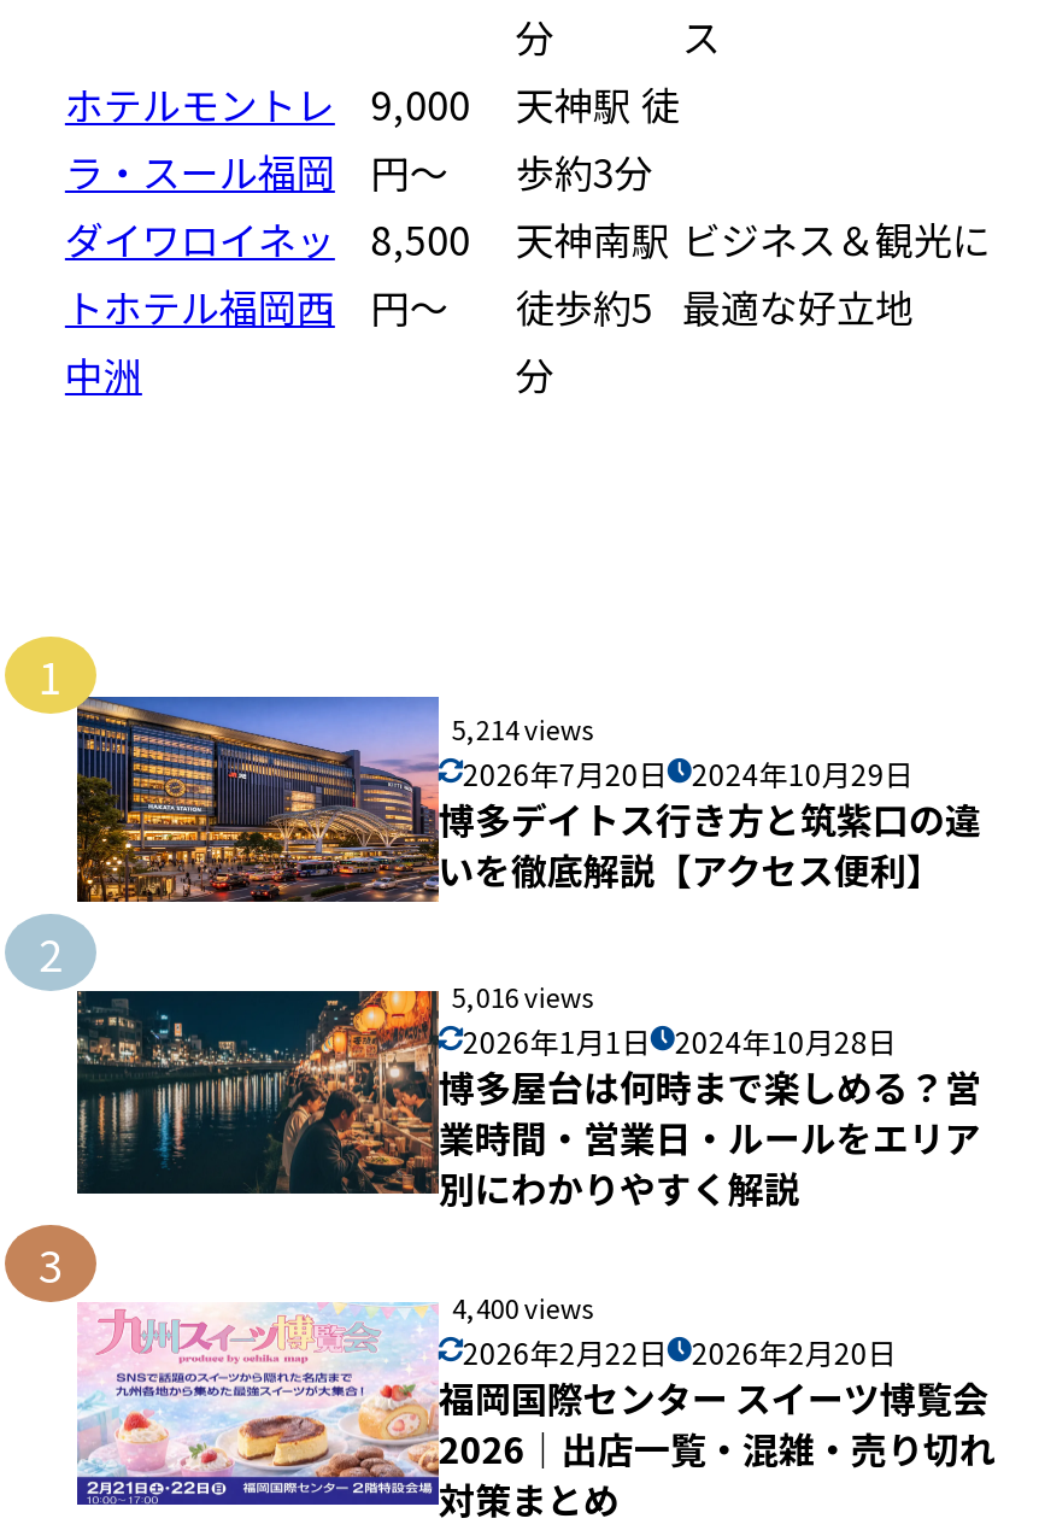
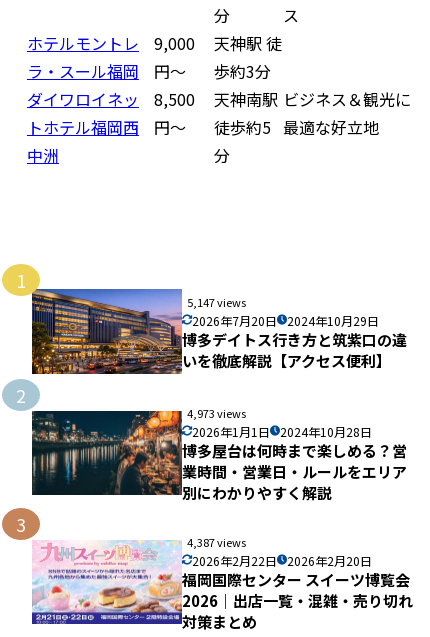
- 5,214 views
+ 5,147 views

- 5,016 views
+ 4,973 views

- 4,400 views
+ 4,387 views
